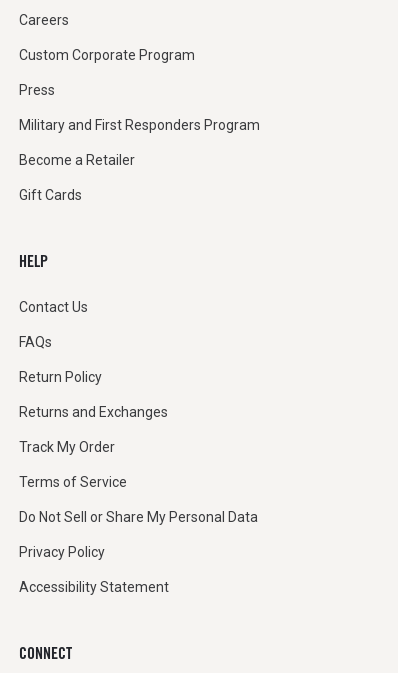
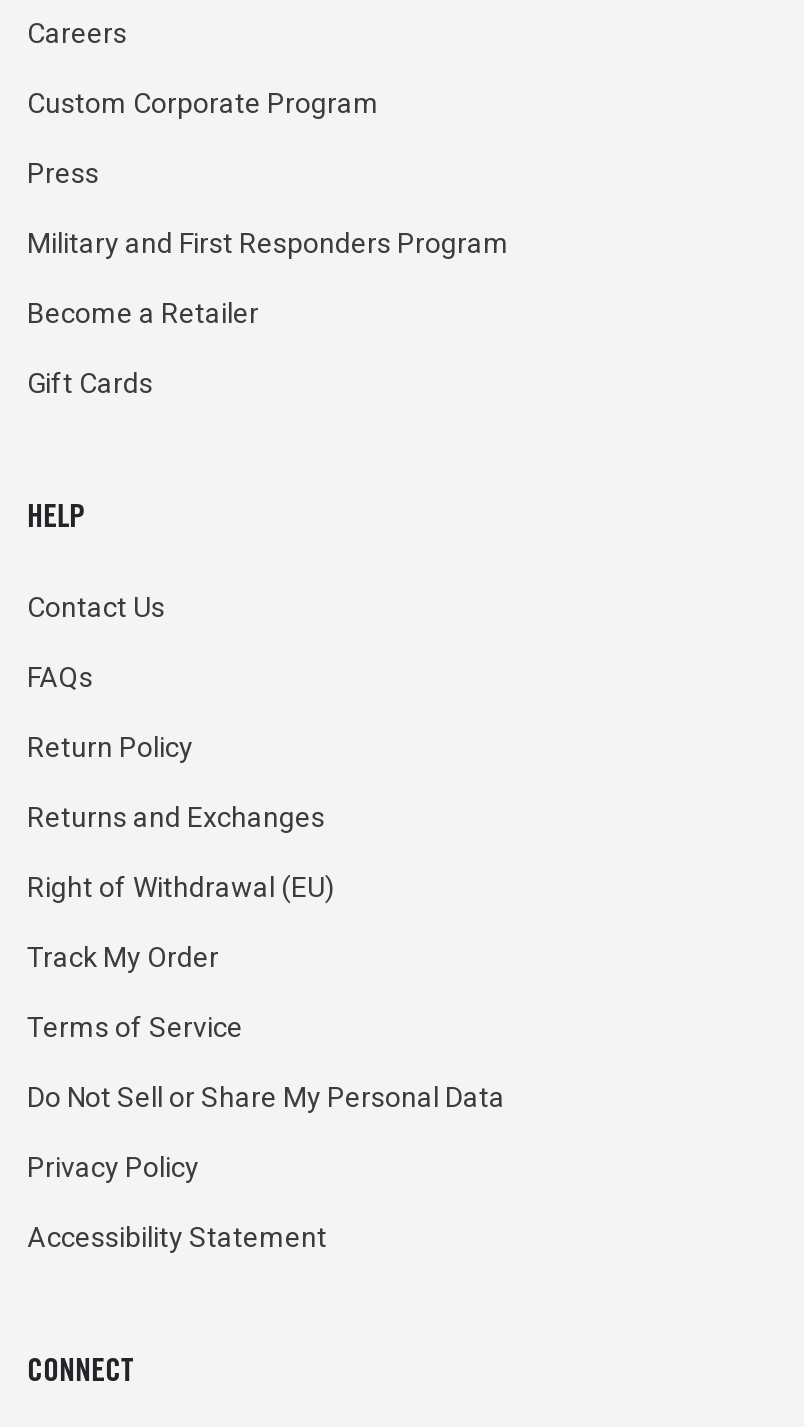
+ Right of Withdrawal (EU)
